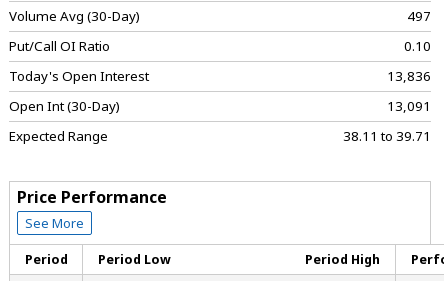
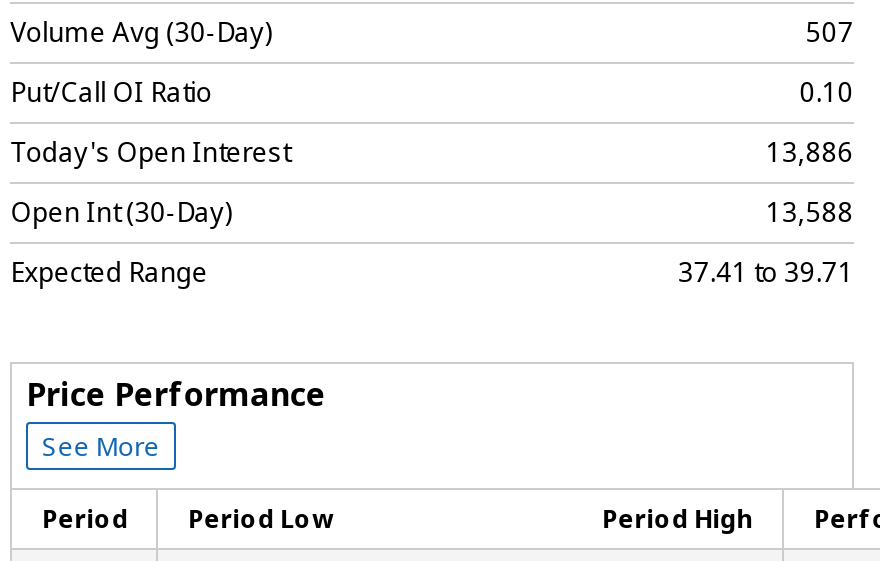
- 497
+ 507

- 13,836
+ 13,886

- 13,091
+ 13,588

- 38.11 to 39.71
+ 37.41 to 39.71
